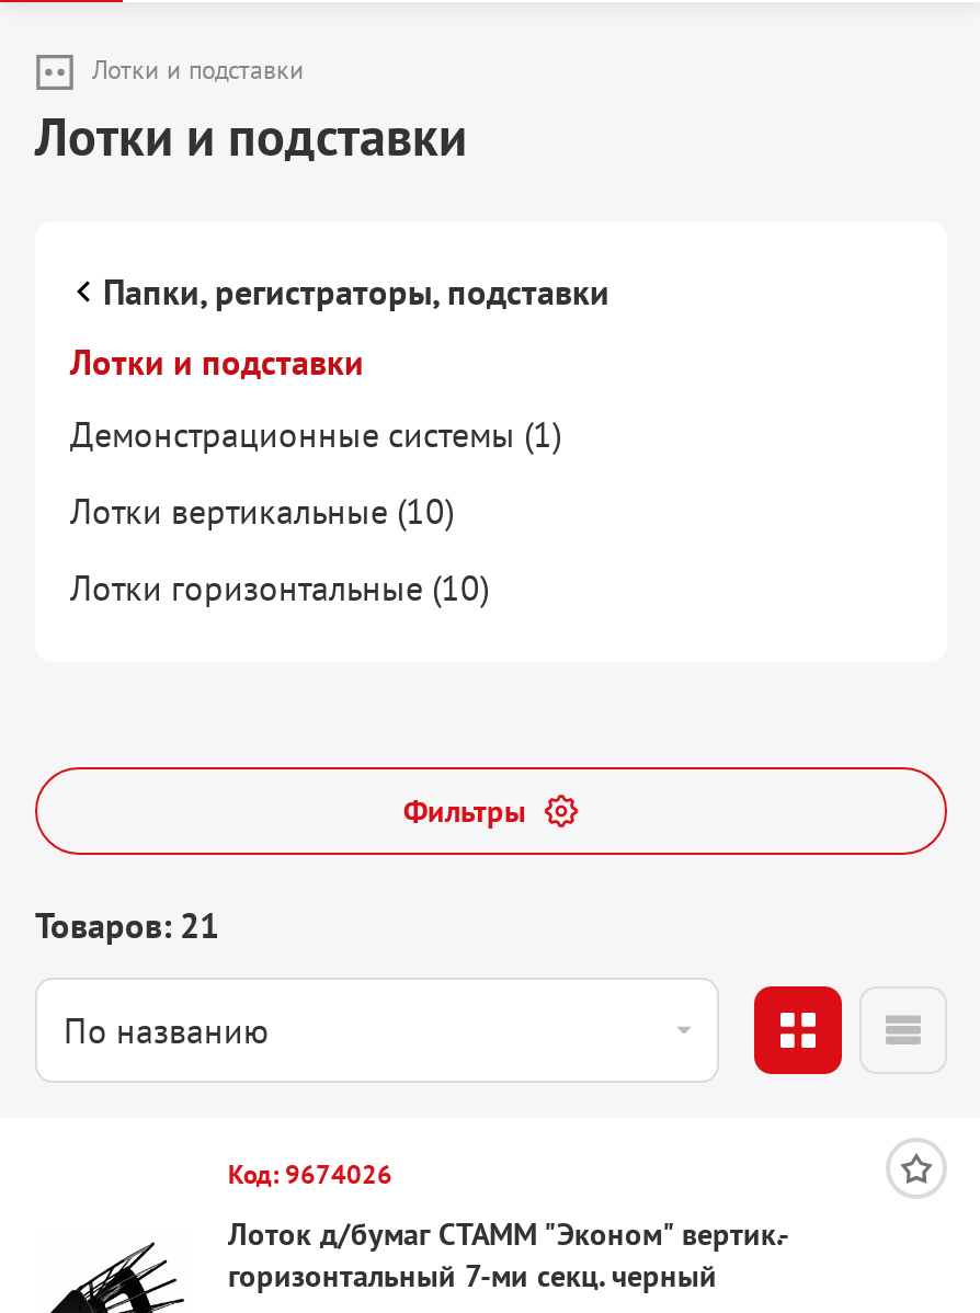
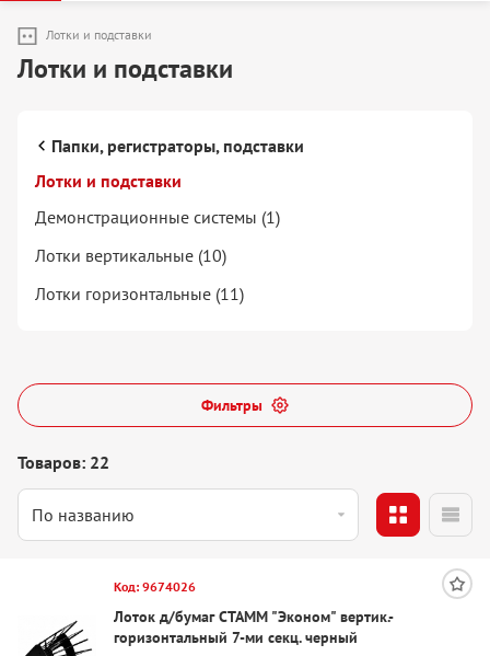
- Лотки горизонтальные (10)
+ Лотки горизонтальные (11)

- Товаров: 21
+ Товаров: 22
